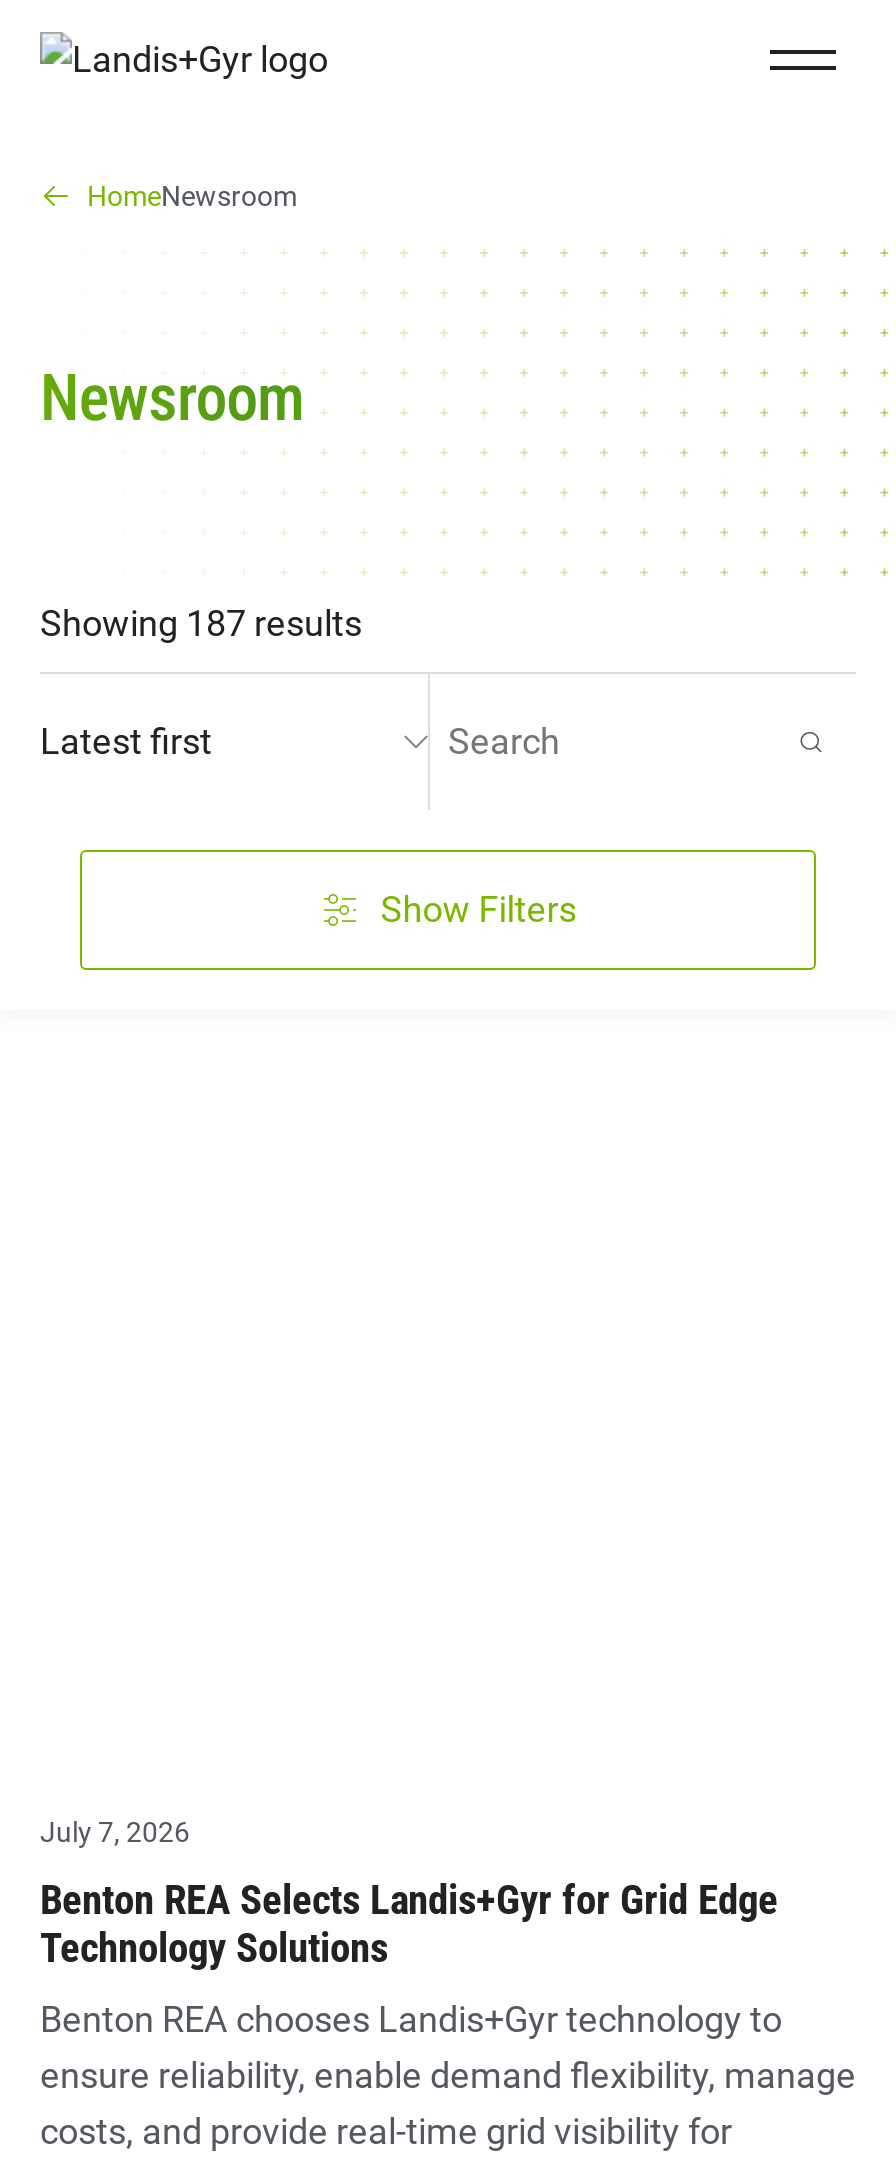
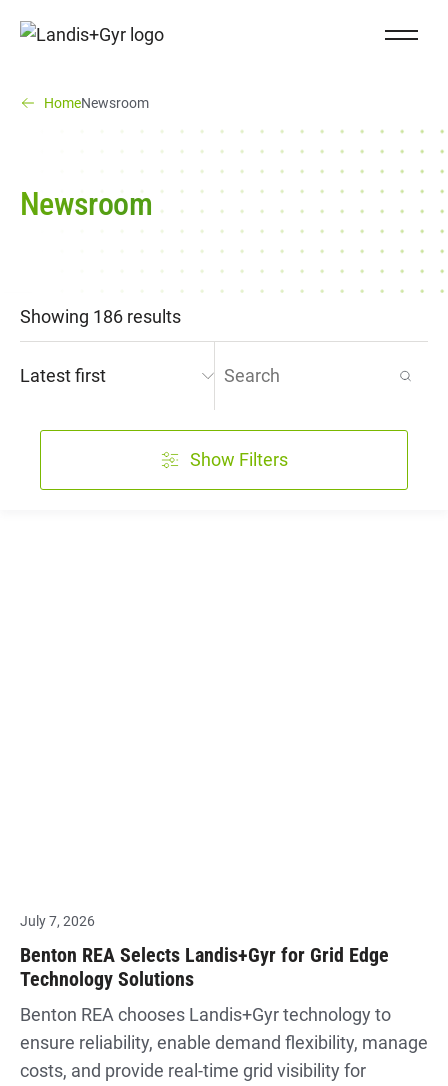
- Showing 187 results
+ Showing 186 results
